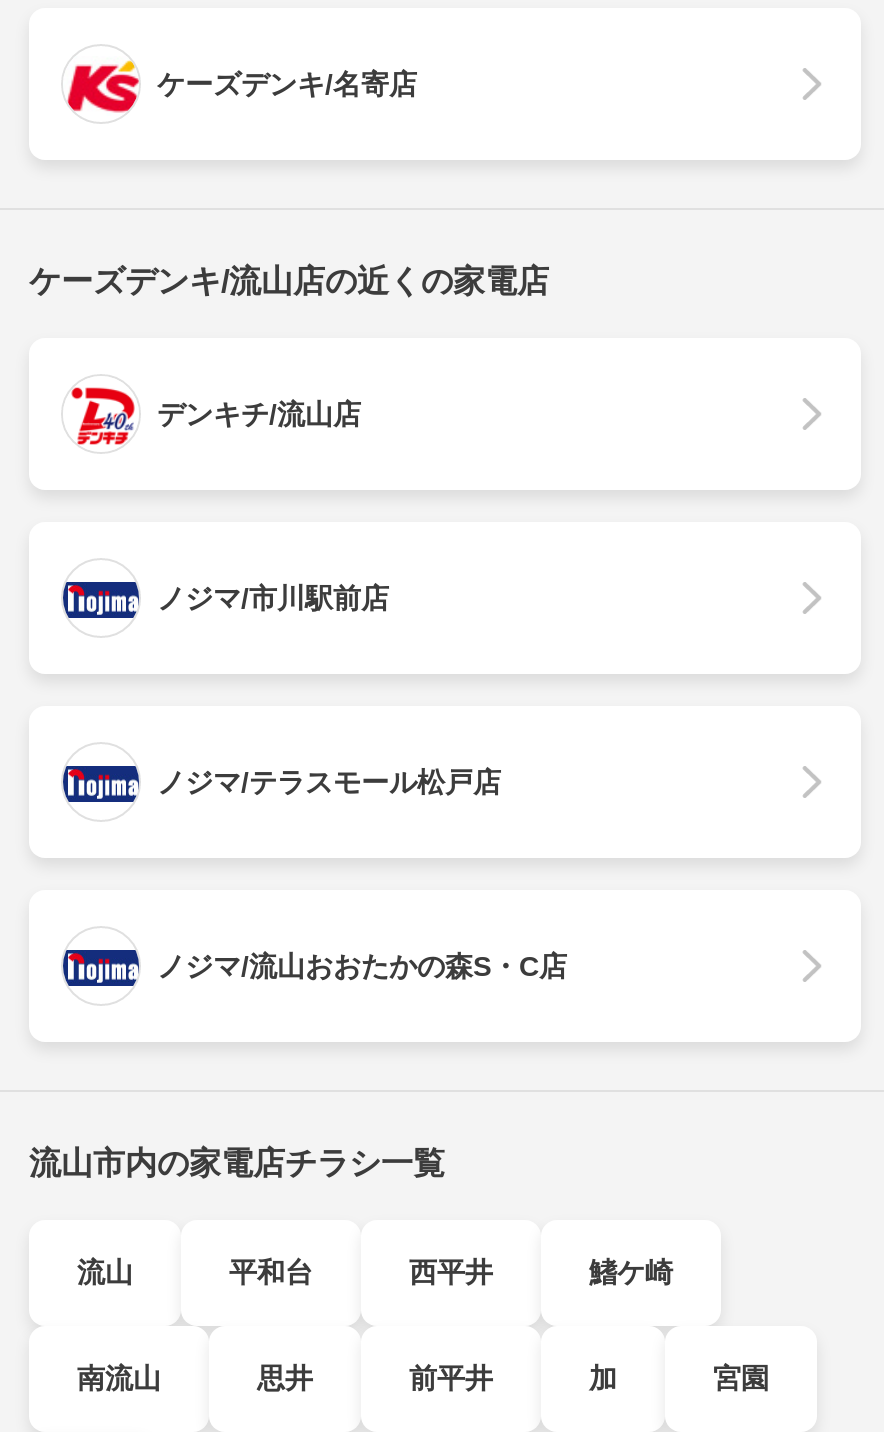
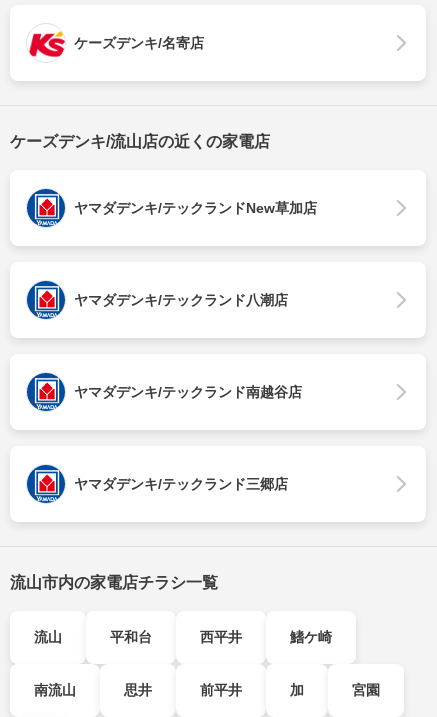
- [image]
- デンキチ/流山店
+ [image]
+ ヤマダデンキ/テックランドNew草加店

- [image]
- ノジマ/市川駅前店
+ [image]
+ ヤマダデンキ/テックランド八潮店

- [image]
- ノジマ/テラスモール松戸店
+ [image]
+ ヤマダデンキ/テックランド南越谷店

- [image]
- ノジマ/流山おおたかの森S・C店
+ [image]
+ ヤマダデンキ/テックランド三郷店
